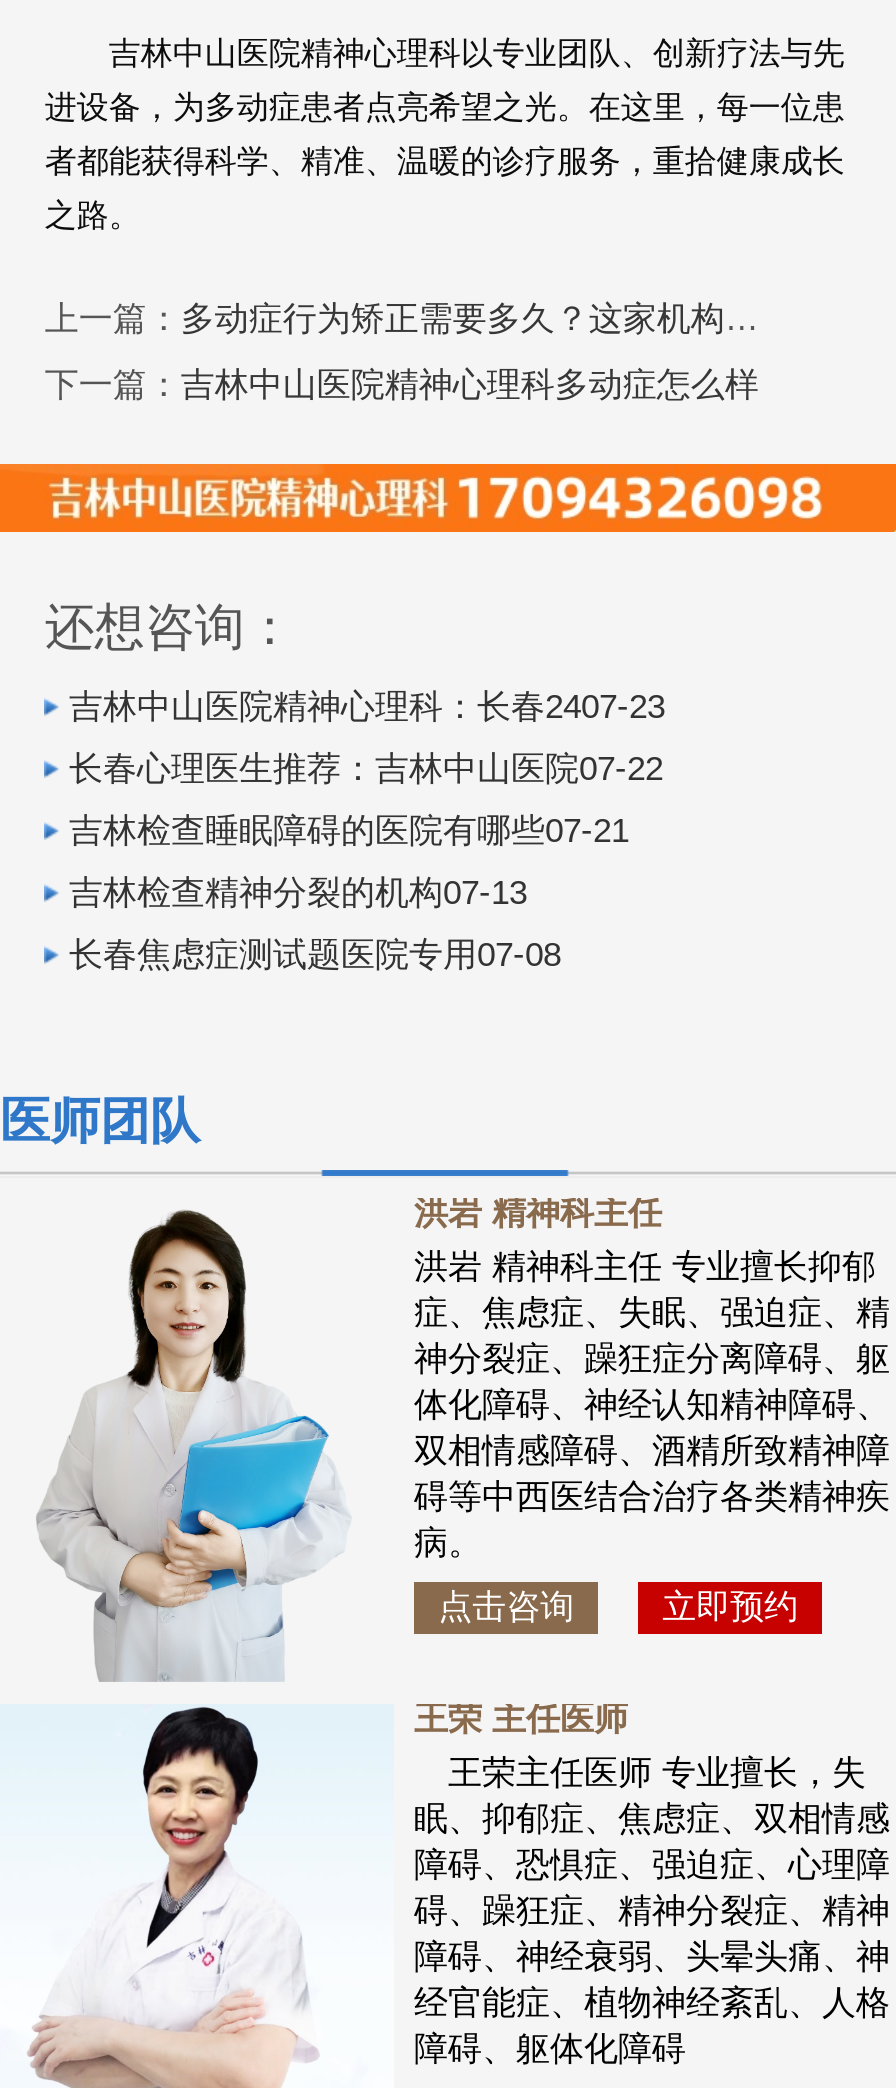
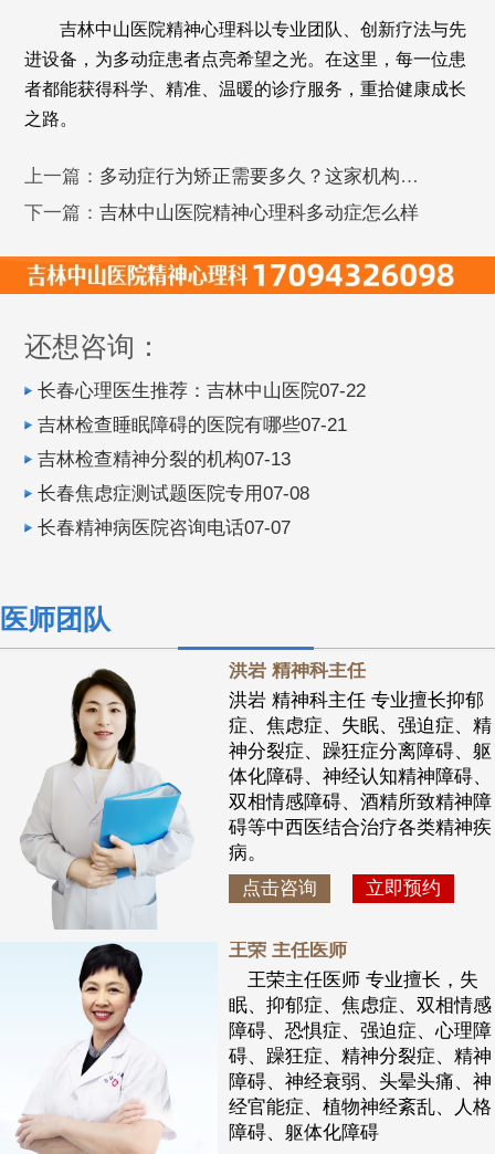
- 吉林中山医院精神心理科：长春2407-23

moved up: 长春心理医生推荐：吉林中山医院07-22 | 吉林检查睡眠障碍的医院有哪些07-21 | 吉林检查精神分裂的机构07-13 | 长春焦虑症测试题医院专用07-08

+ 长春精神病医院咨询电话07-07
